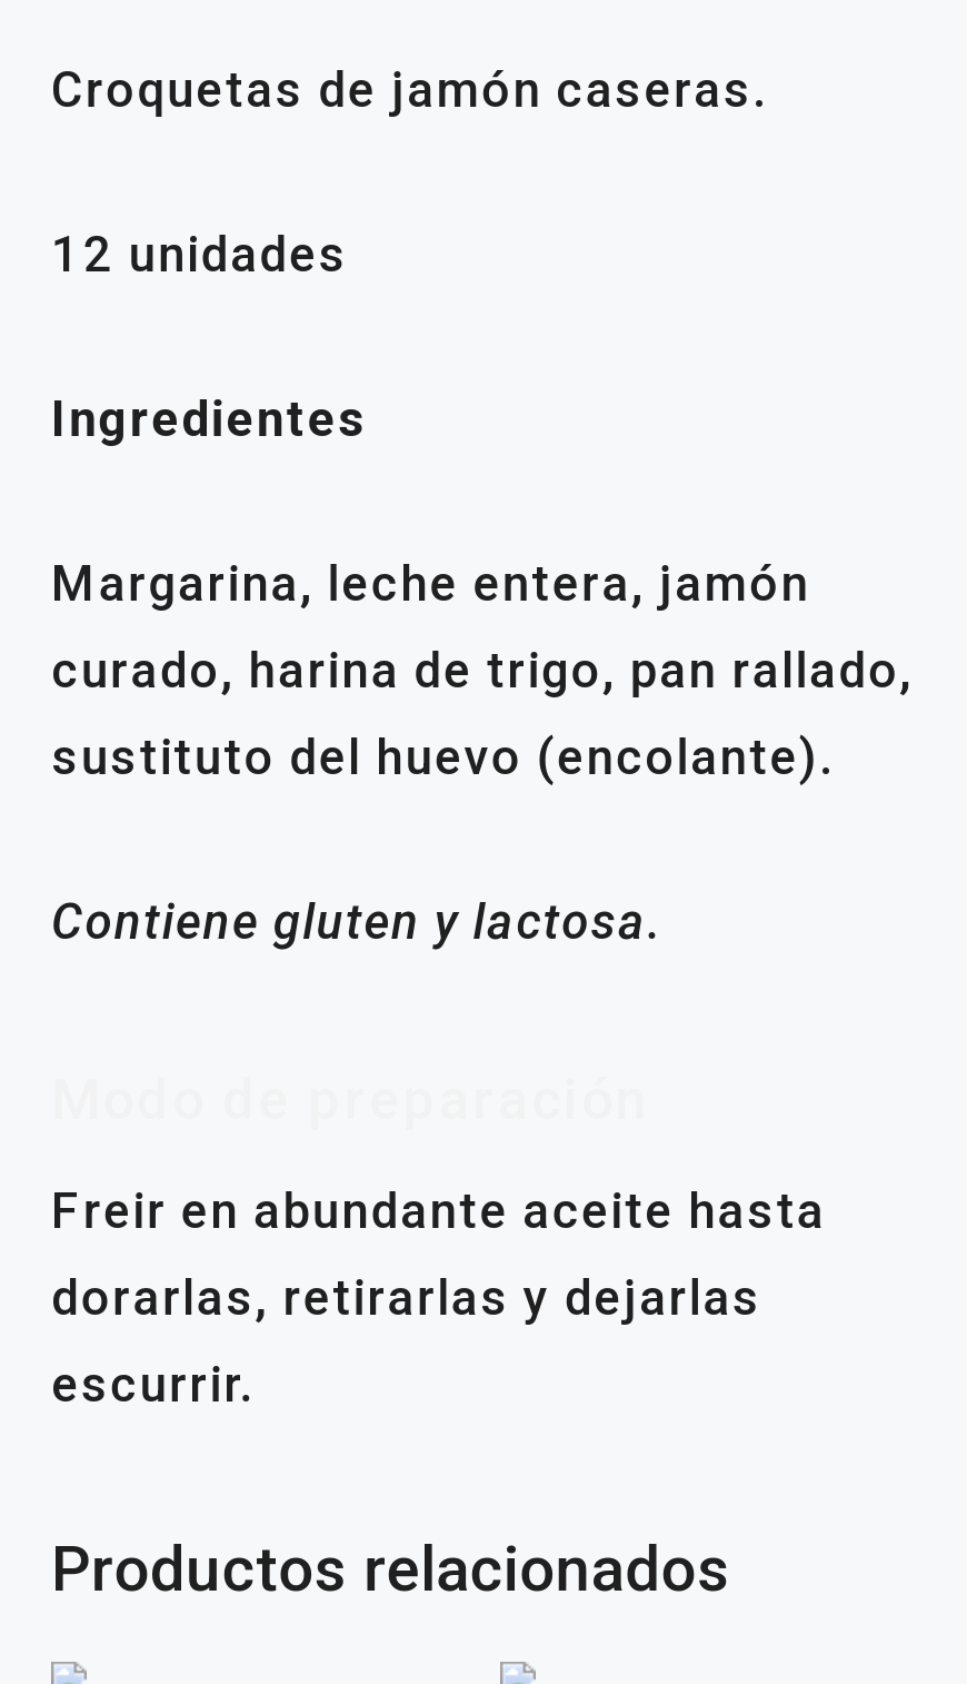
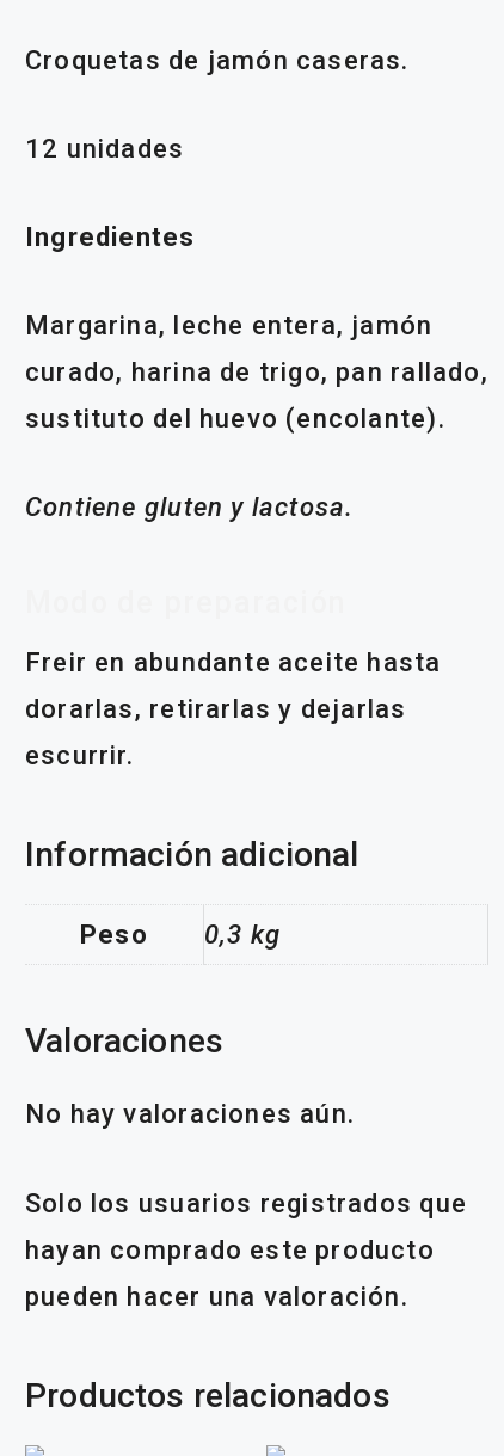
+ Información adicional
+ Peso
+ 0,3 kg
+ Valoraciones
+ No hay valoraciones aún.
+ Solo los usuarios registrados que
+ hayan comprado este producto
+ pueden hacer una valoración.
